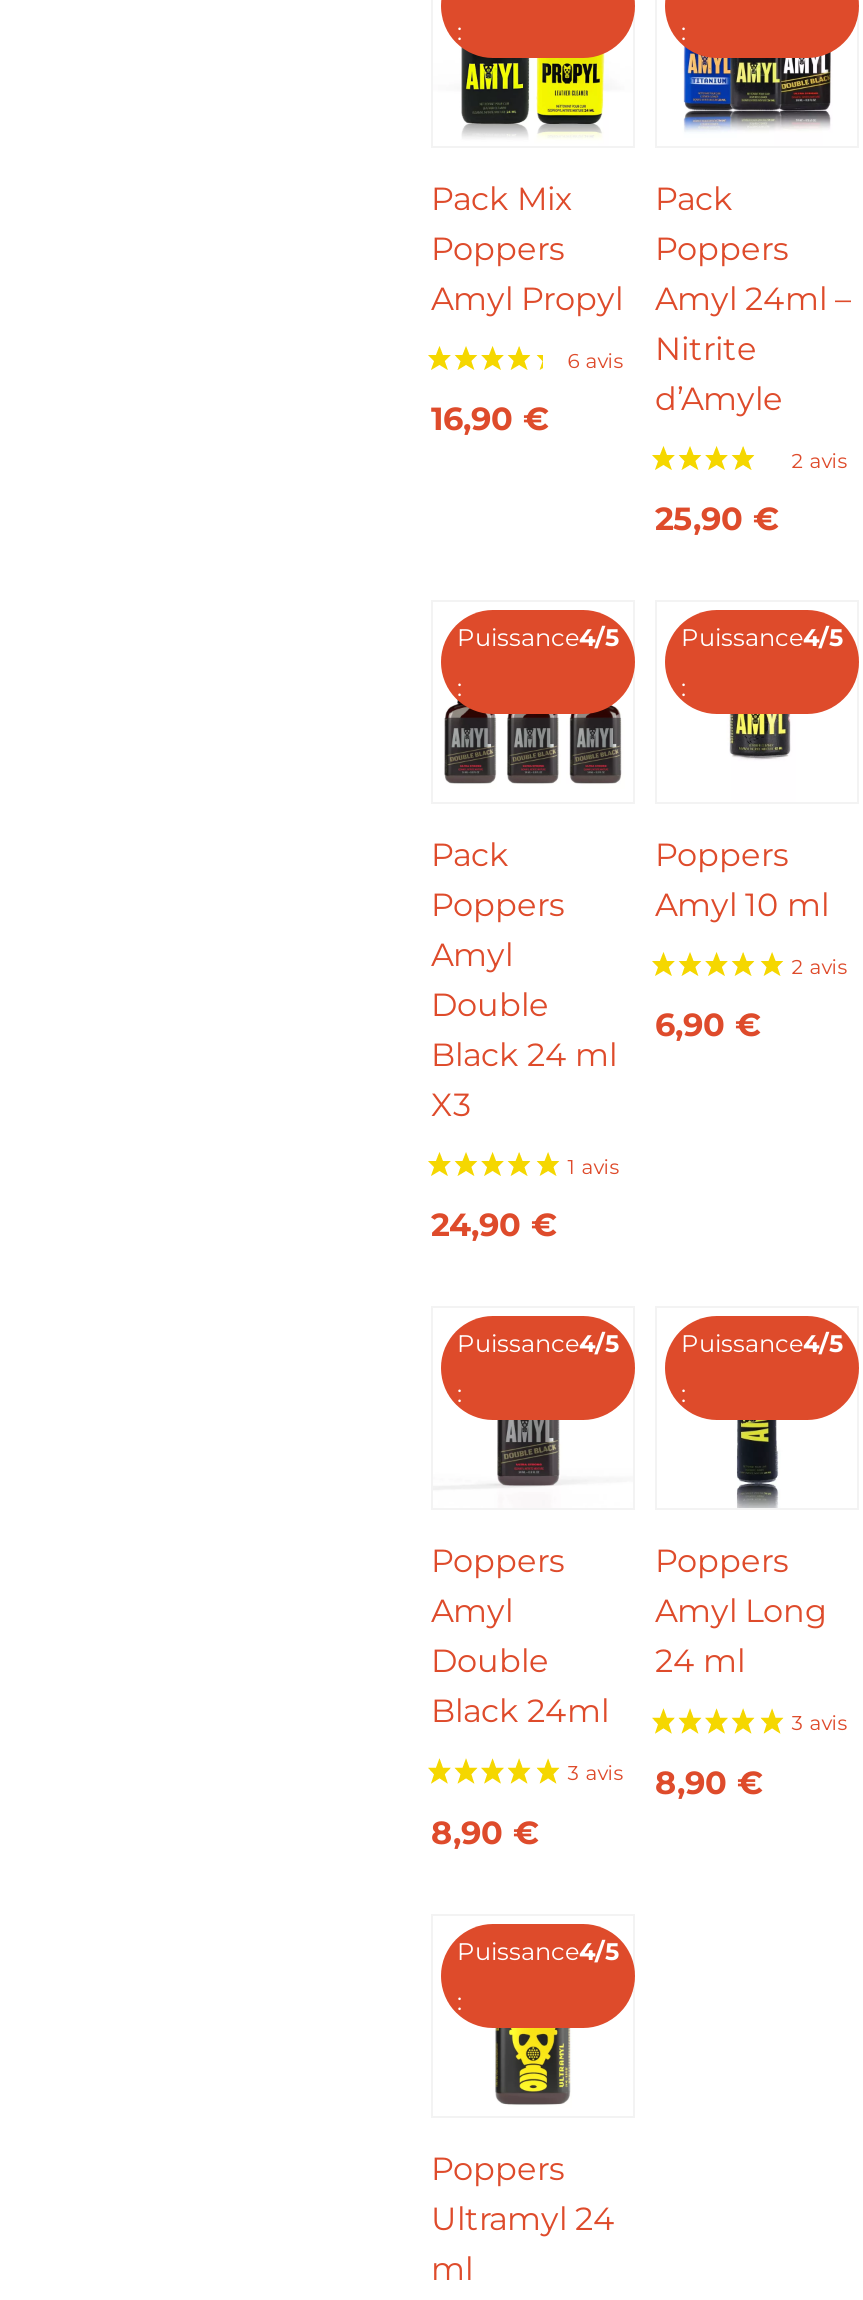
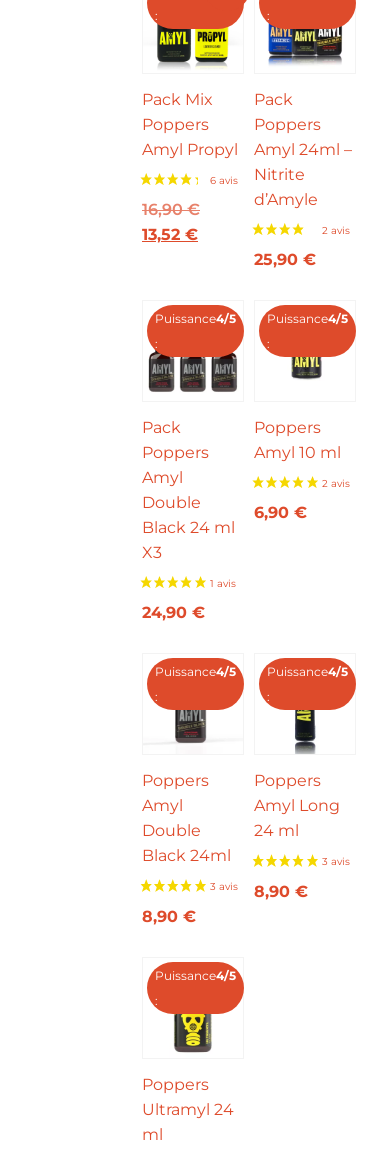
+ 13,52 €
